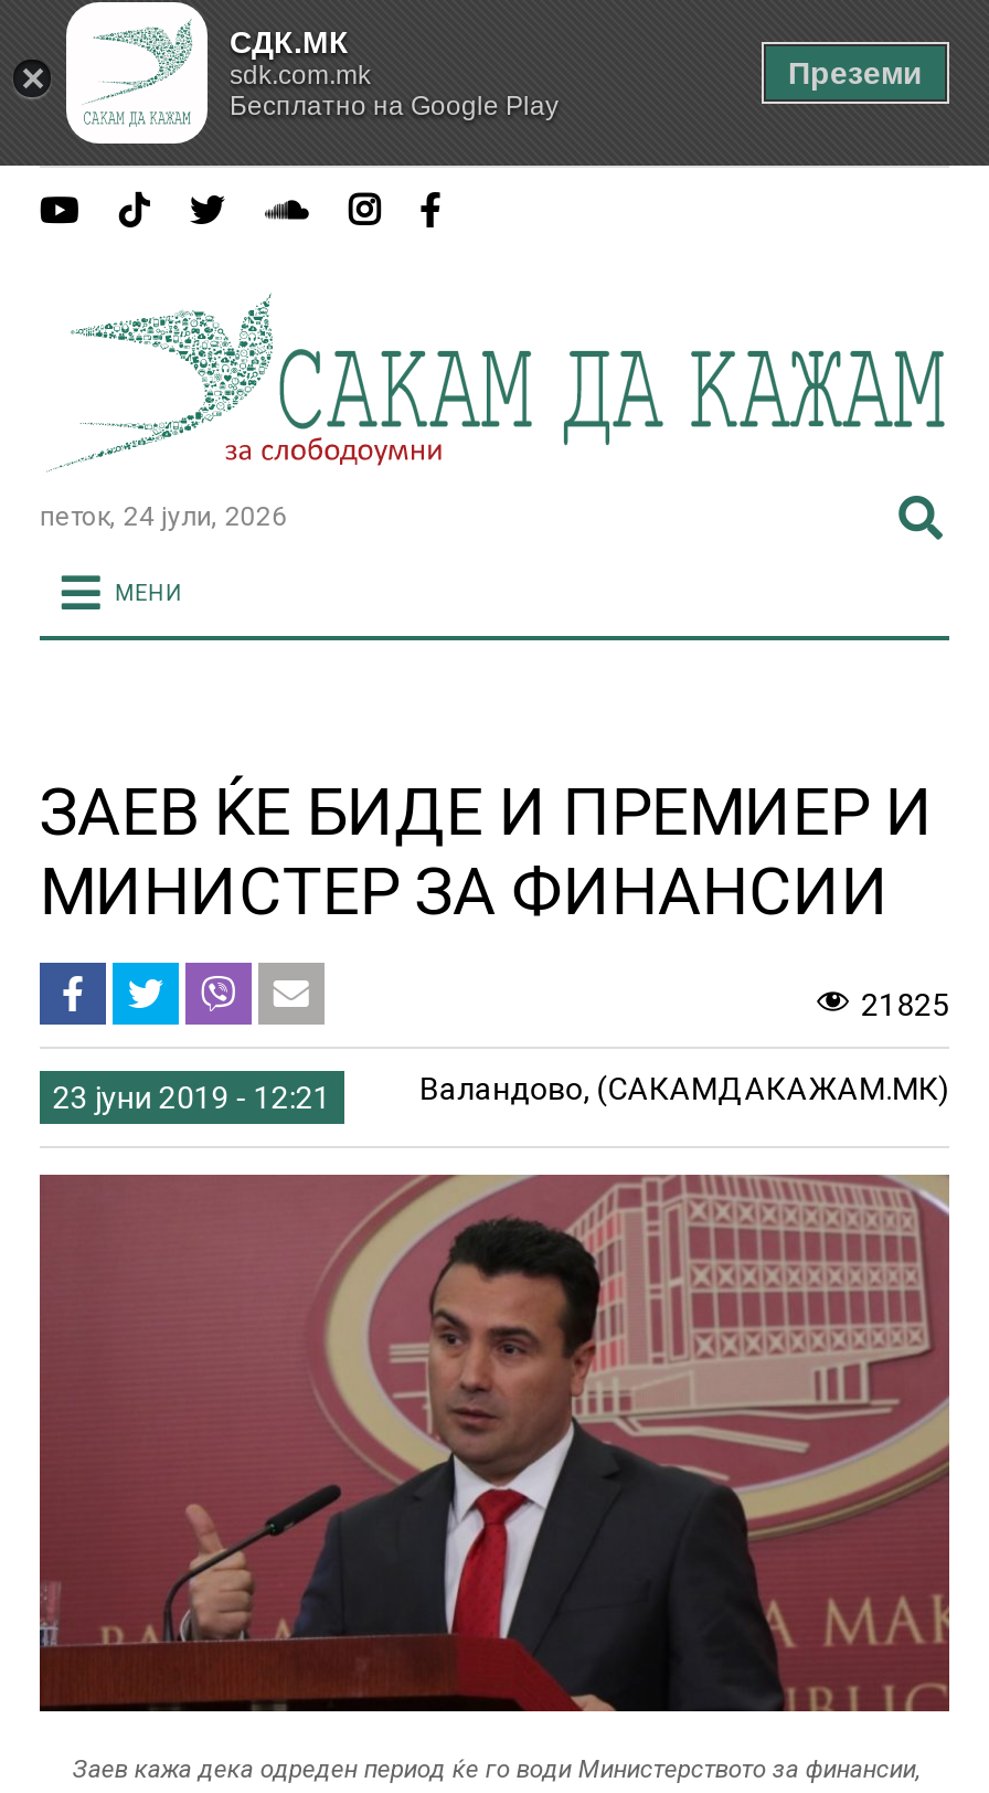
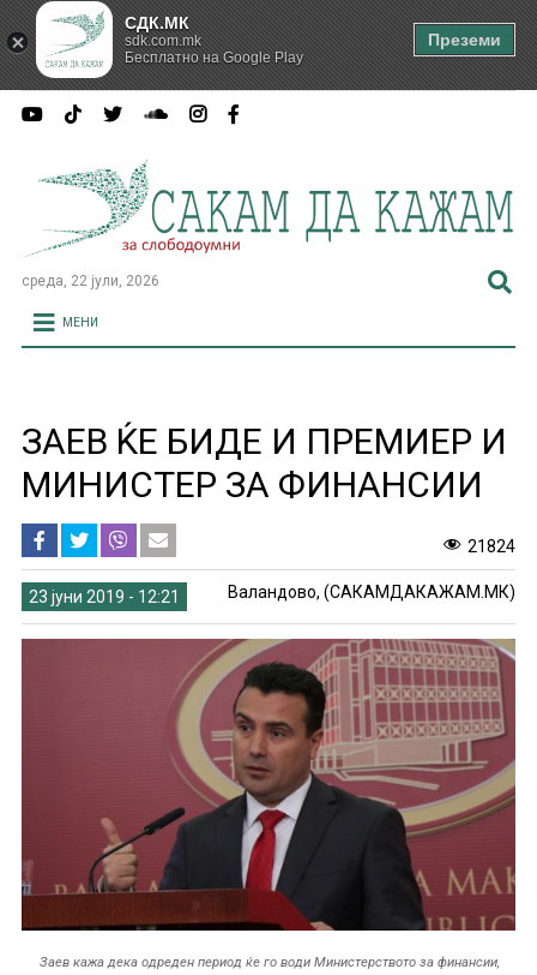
- петок, 24 јули, 2026
+ среда, 22 јули, 2026

- 21825
+ 21824
